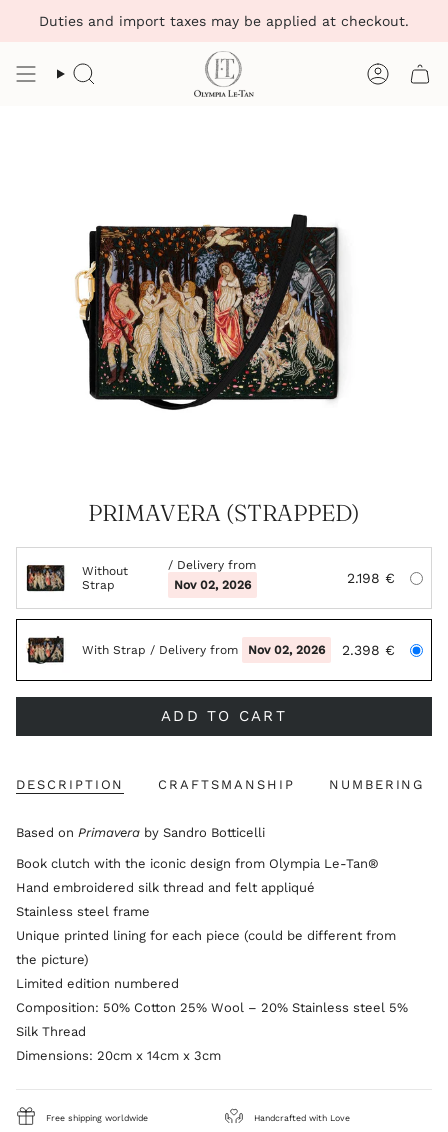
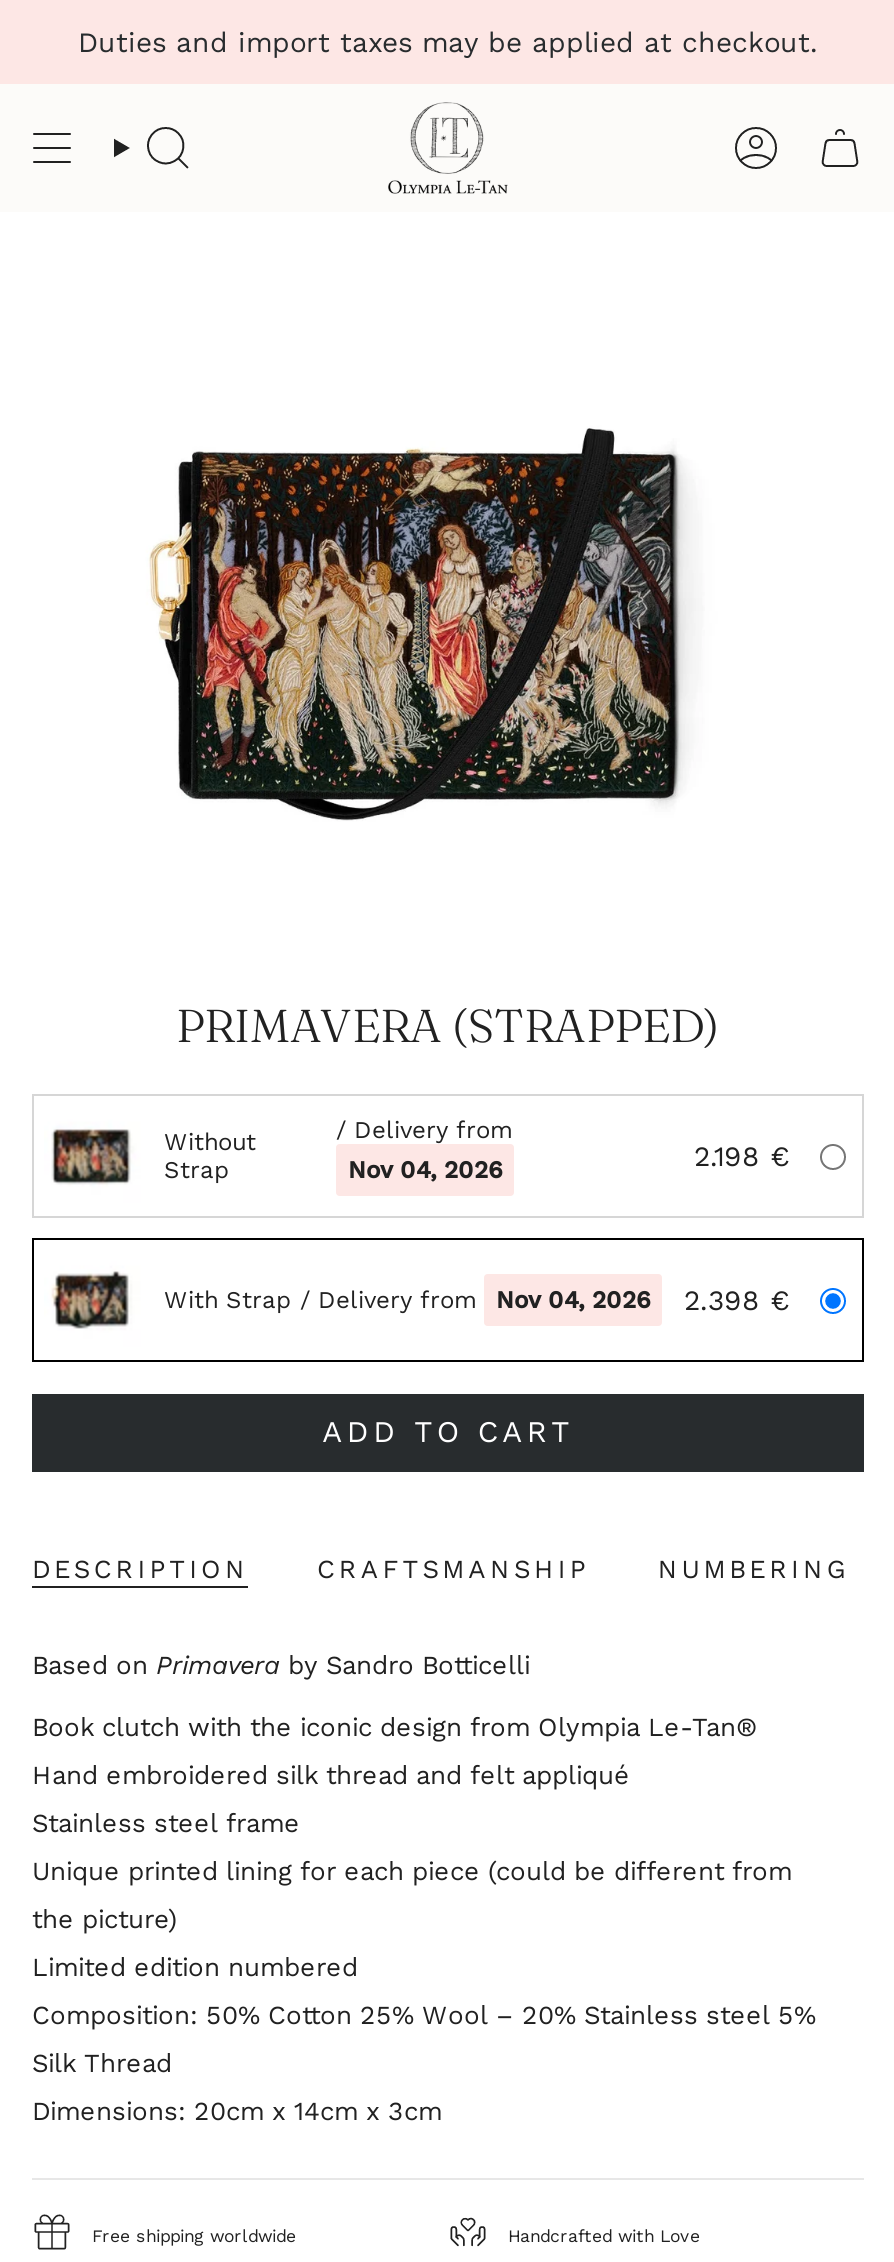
- Nov 02, 2026
+ Nov 04, 2026

- With Strap / Delivery from Nov 02, 2026
+ With Strap / Delivery from Nov 04, 2026
